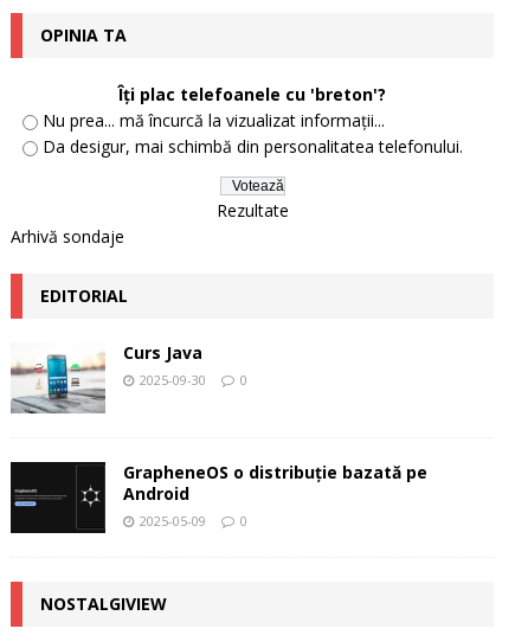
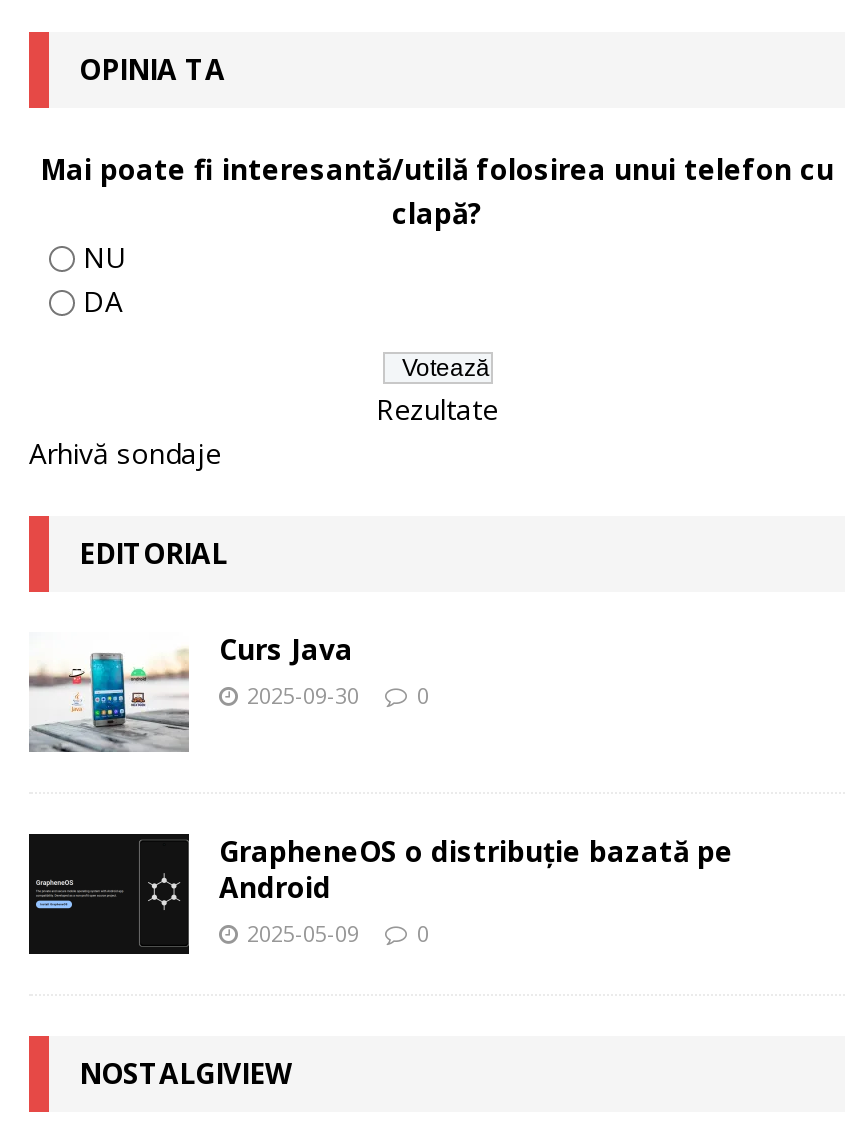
- Îți plac telefoanele cu 'breton'?
- Nu prea... mă încurcă la vizualizat informații...
- Da desigur, mai schimbă din personalitatea telefonului.
+ Mai poate fi interesantă/utilă folosirea unui telefon cu
+ clapă?
+ NU
+ DA
